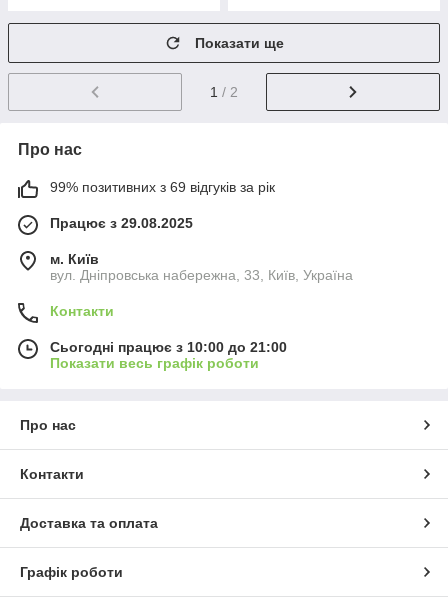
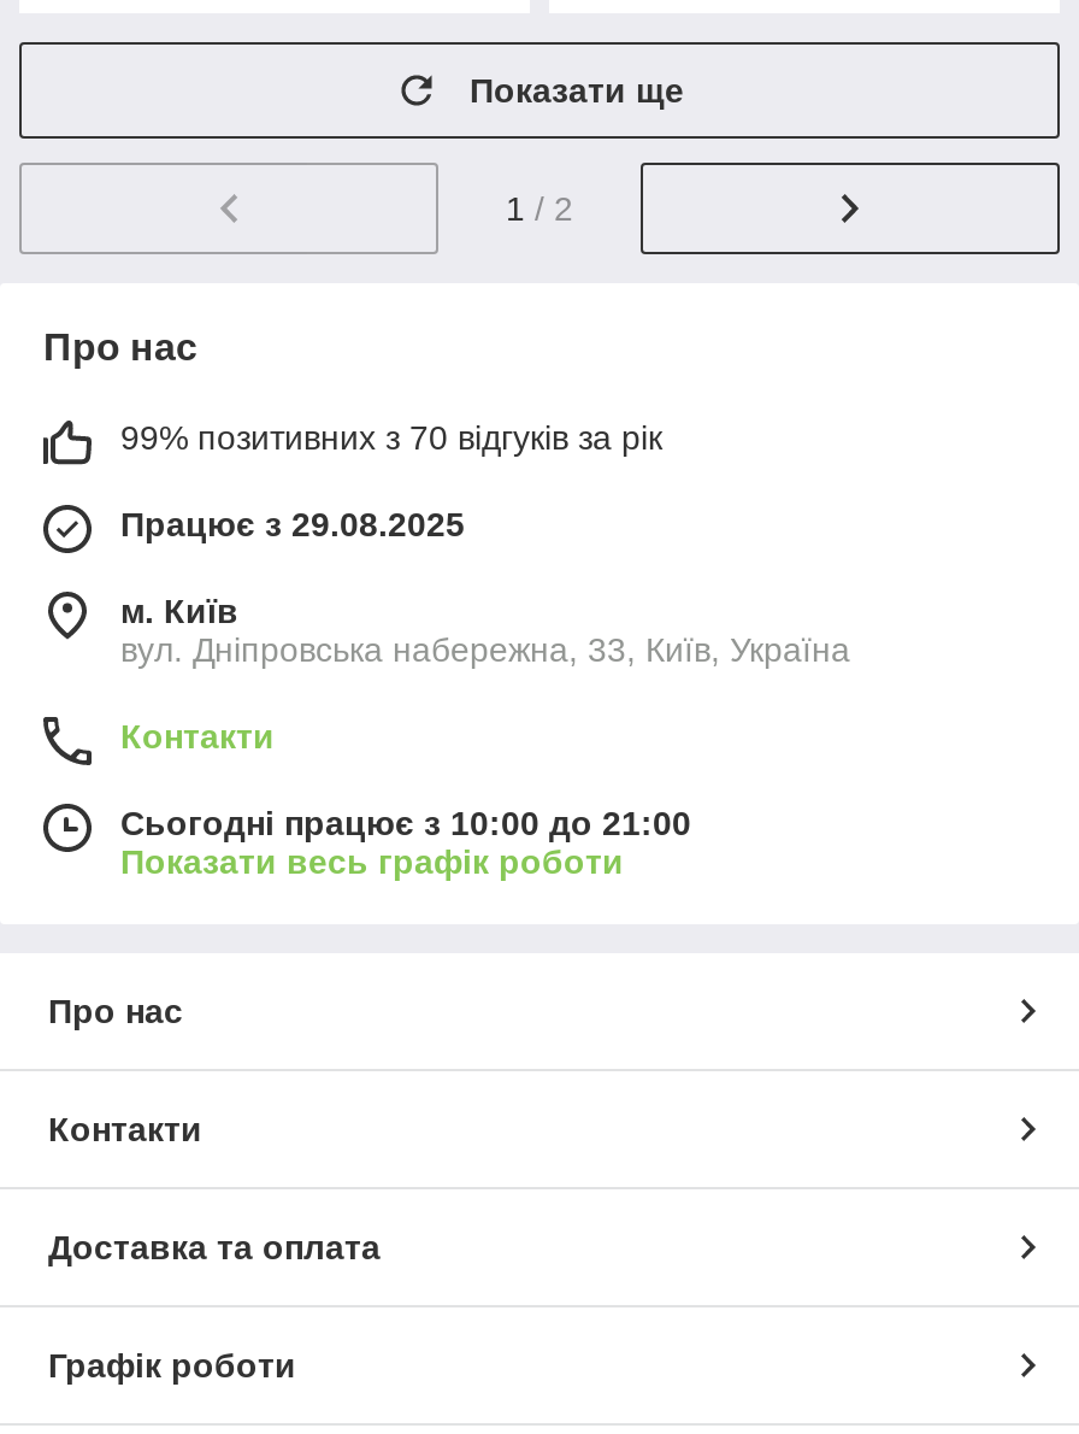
- 99% позитивних з 69 відгуків за рік
+ 99% позитивних з 70 відгуків за рік
